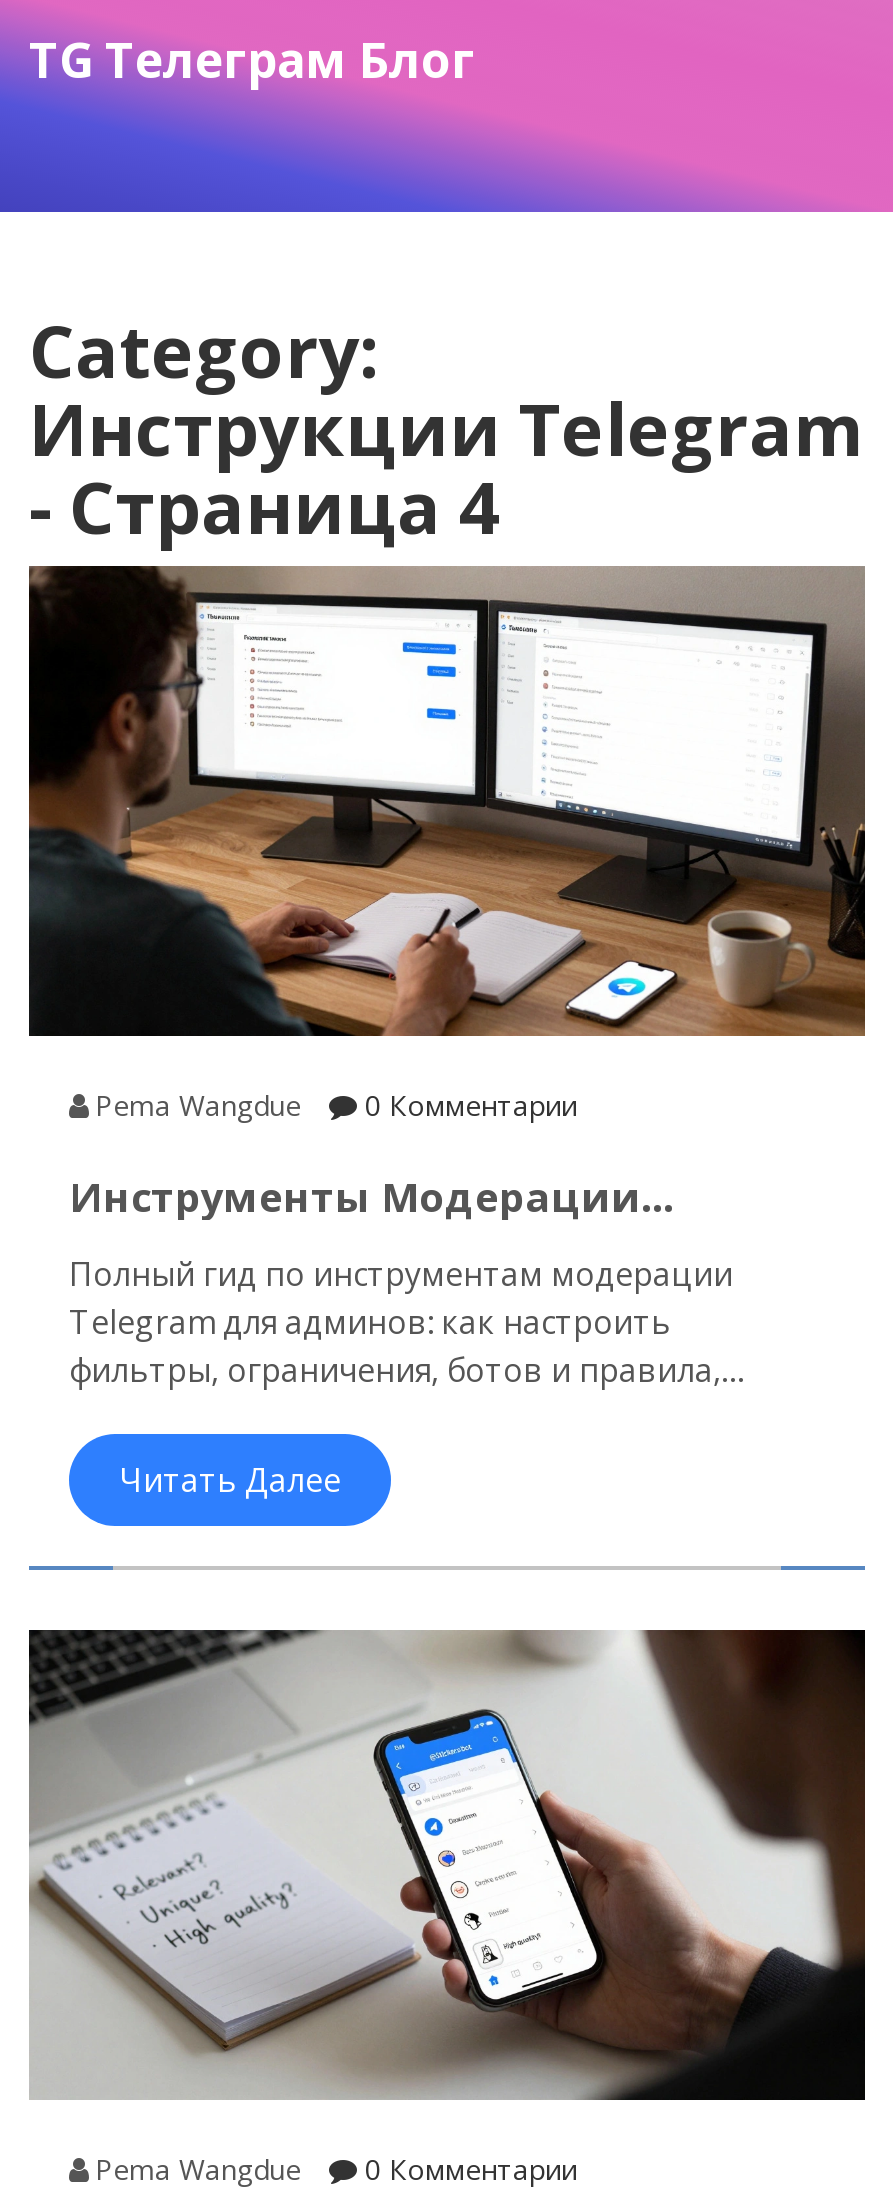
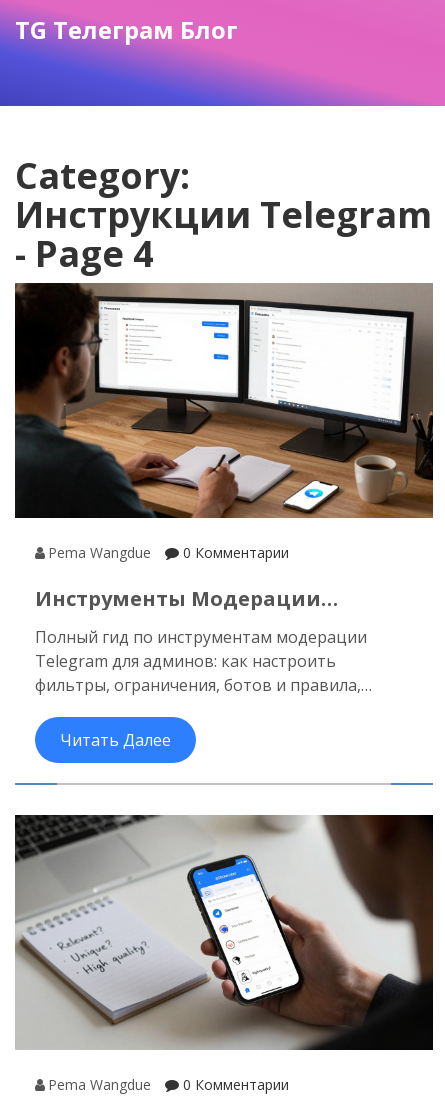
- - Страница 4
+ - Page 4
